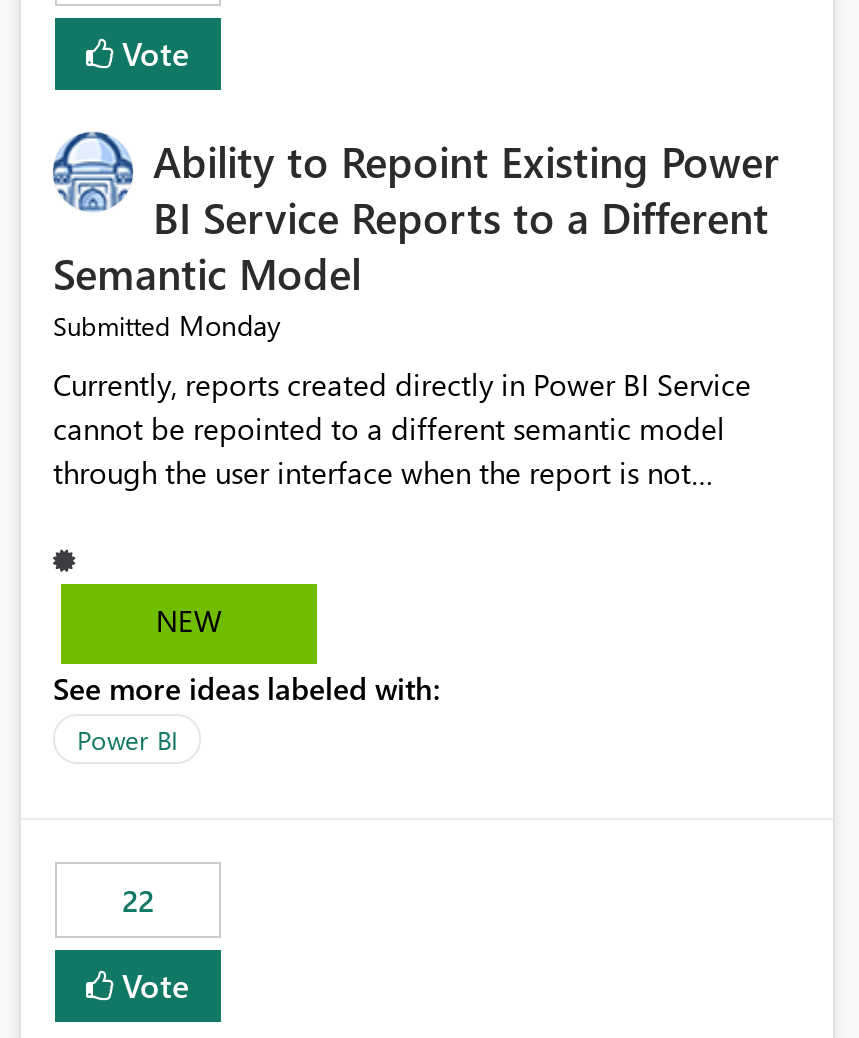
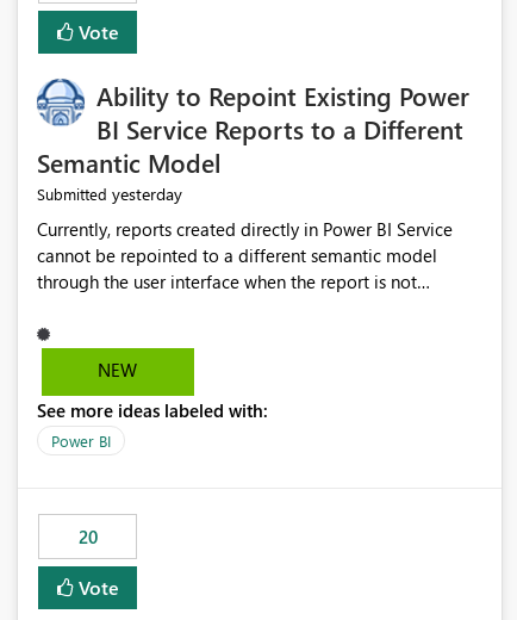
- Submitted Monday
+ Submitted yesterday

- 22
+ 20
